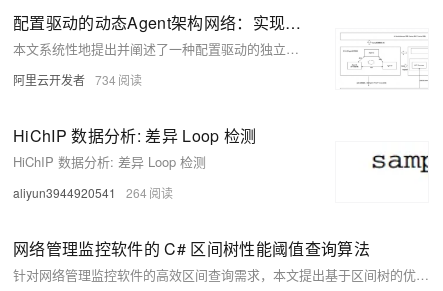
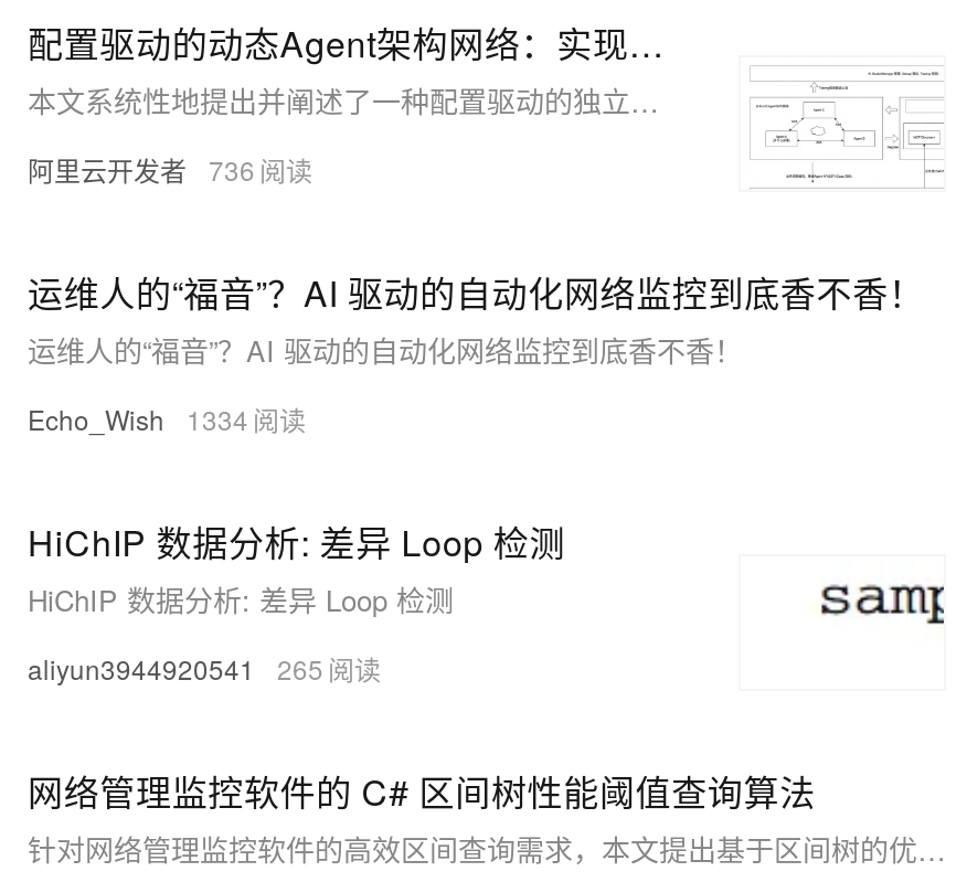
- 阿里云开发者 734
+ 阿里云开发者 736
+ 运维人的“福音”？AI 驱动的自动化网络监控到底香不香！
+ 运维人的“福音”？AI 驱动的自动化网络监控到底香不香！
+ Echo_Wish 1334

- aliyun3944920541 264
+ aliyun3944920541 265
